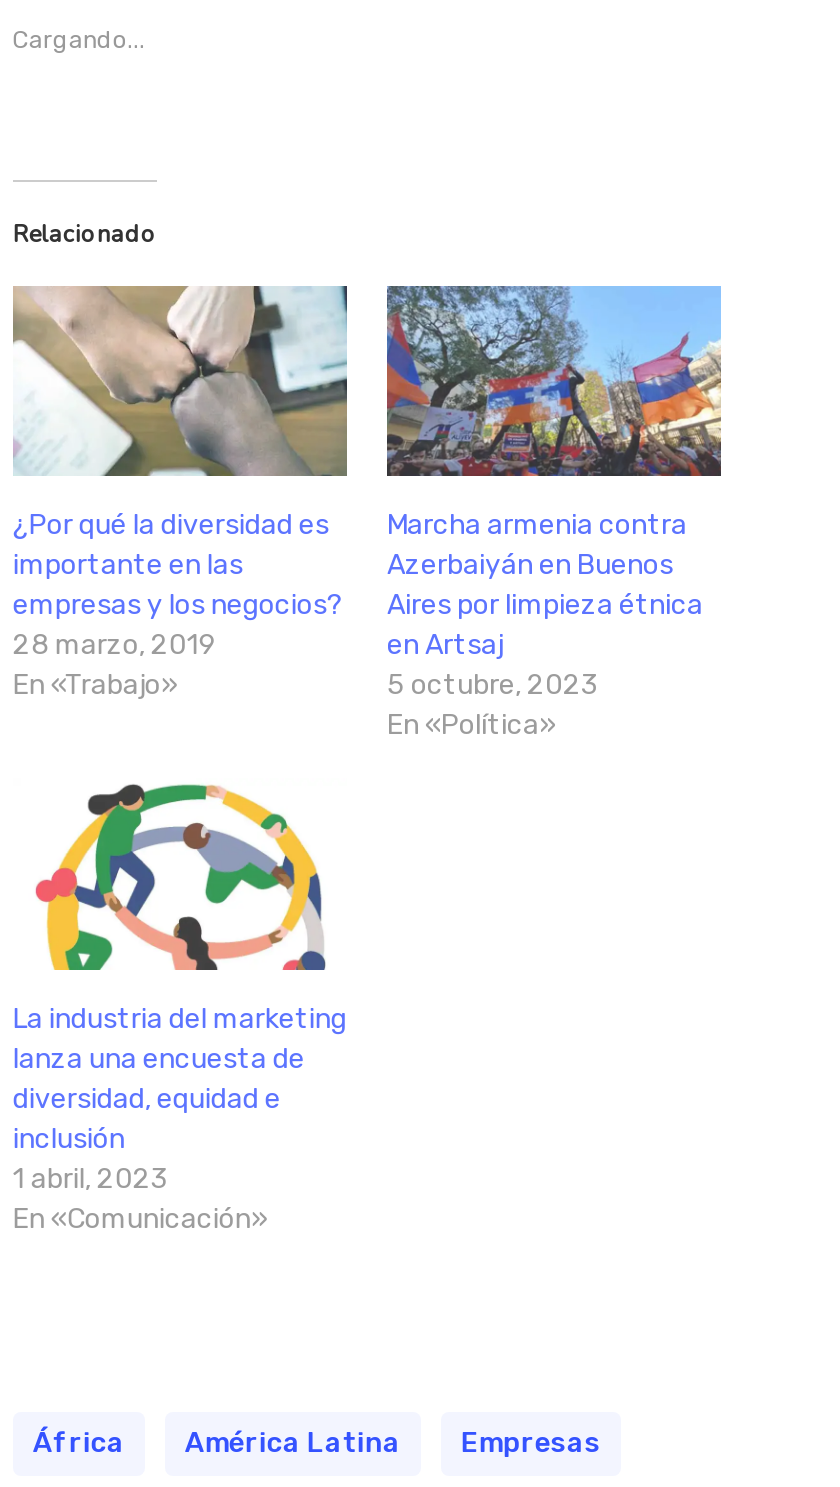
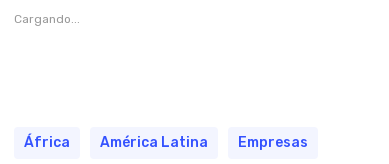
- Relacionado

- [image]
- ¿Por qué la diversidad es
- importante en las
- empresas y los negocios?
- 28 marzo, 2019
- En «Trabajo»

- [image]
- Marcha armenia contra
- Azerbaiyán en Buenos
- Aires por limpieza étnica
- en Artsaj
- 5 octubre, 2023
- En «Política»

- [image]
- La industria del marketing
- lanza una encuesta de
- diversidad, equidad e
- inclusión
- 1 abril, 2023
- En «Comunicación»
